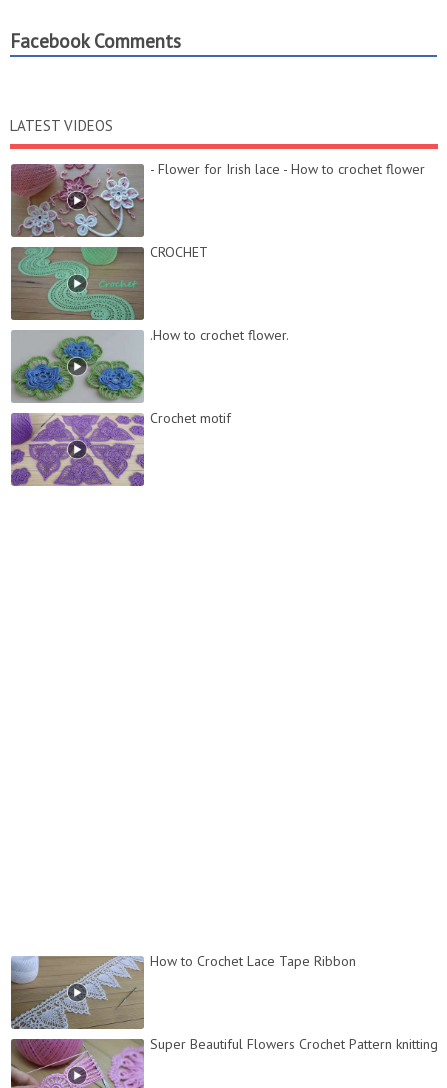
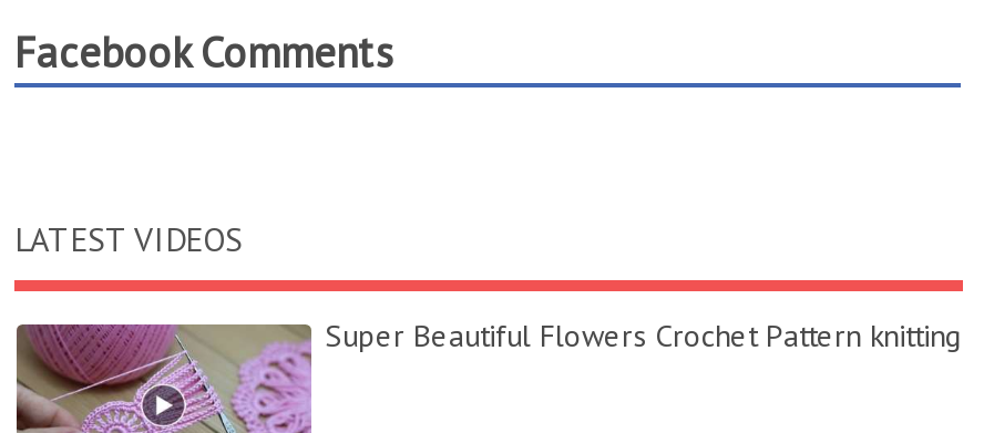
- [image]
- - Flower for Irish lace - How to crochet flower

- [image]
- CROCHET

- [image]
- .How to crochet flower.

- [image]
- Crochet motif

- [image]
- How to Crochet Lace Tape Ribbon
